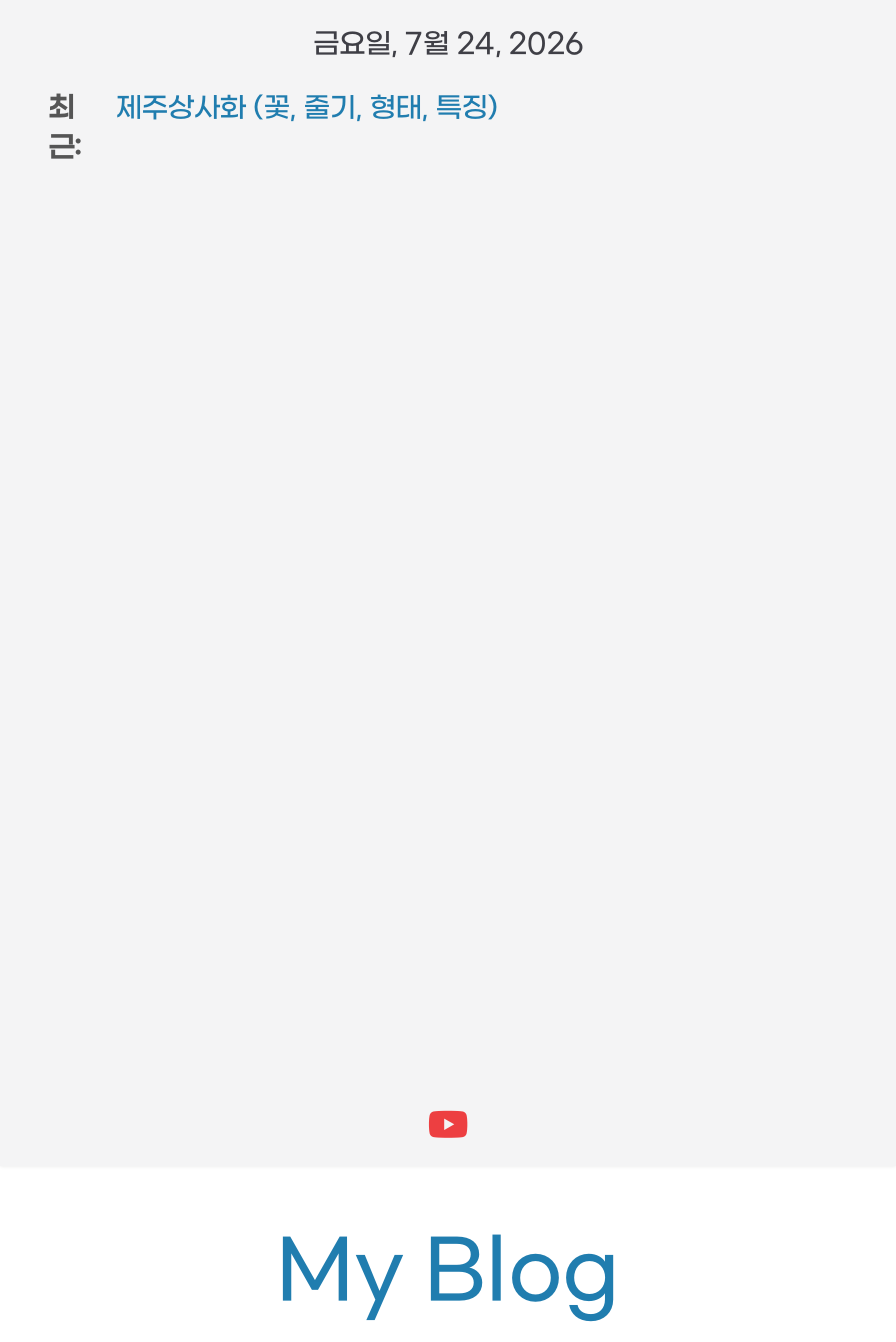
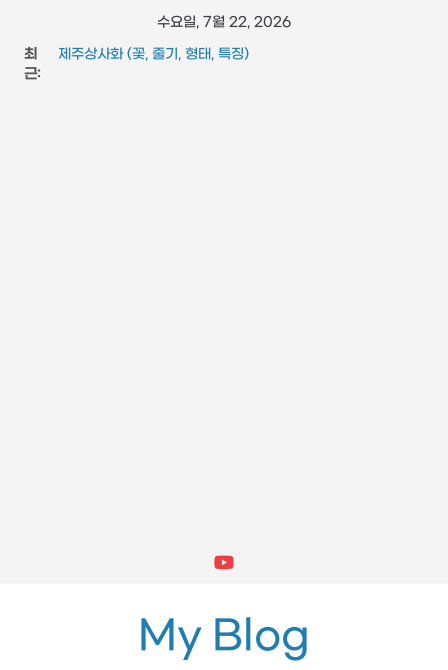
- 금요일, 7월 24, 2026
+ 수요일, 7월 22, 2026
